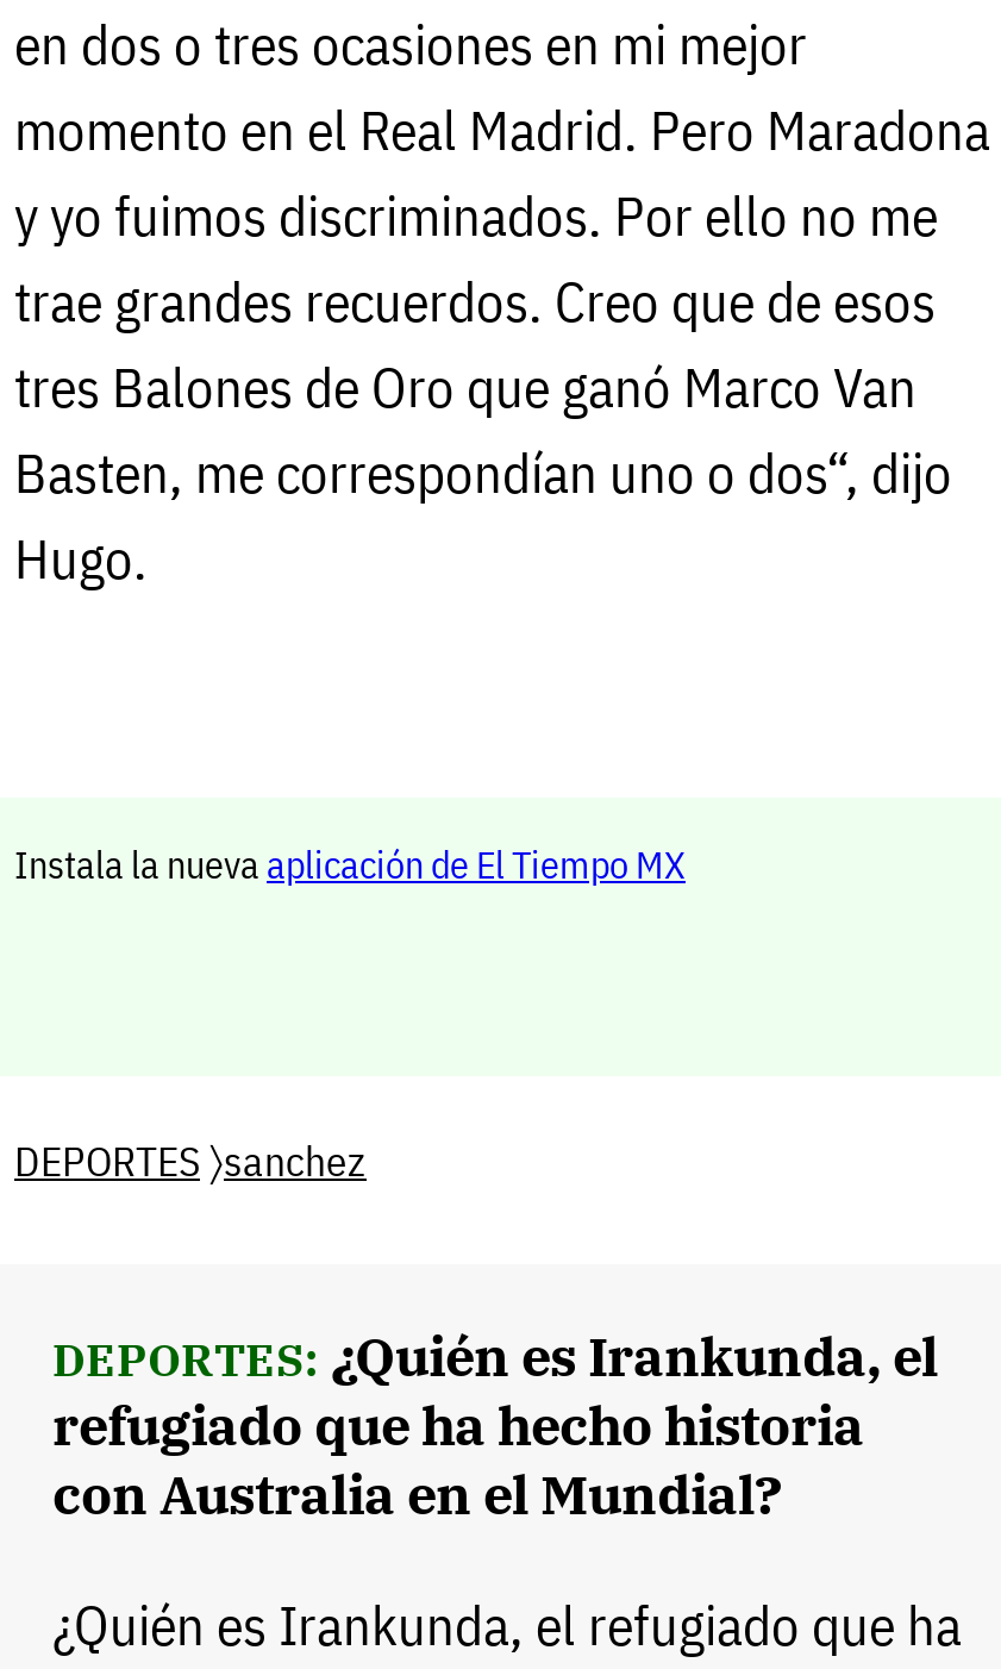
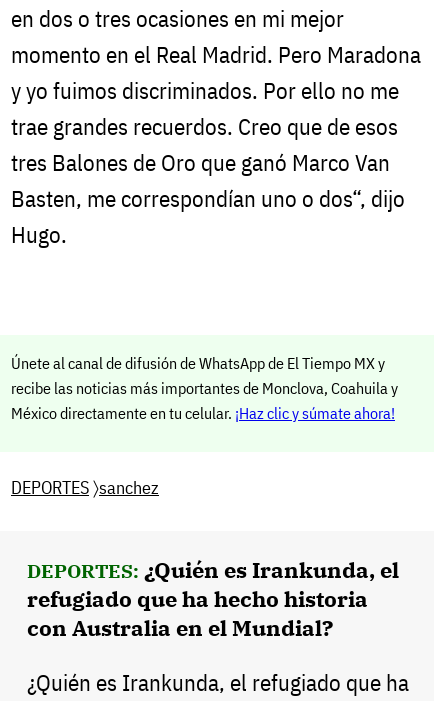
- Instala la nueva aplicación de El Tiempo MX
+ Únete al canal de difusión de WhatsApp de El Tiempo MX y
+ recibe las noticias más importantes de Monclova, Coahuila y
+ México directamente en tu celular. ¡Haz clic y súmate ahora!
